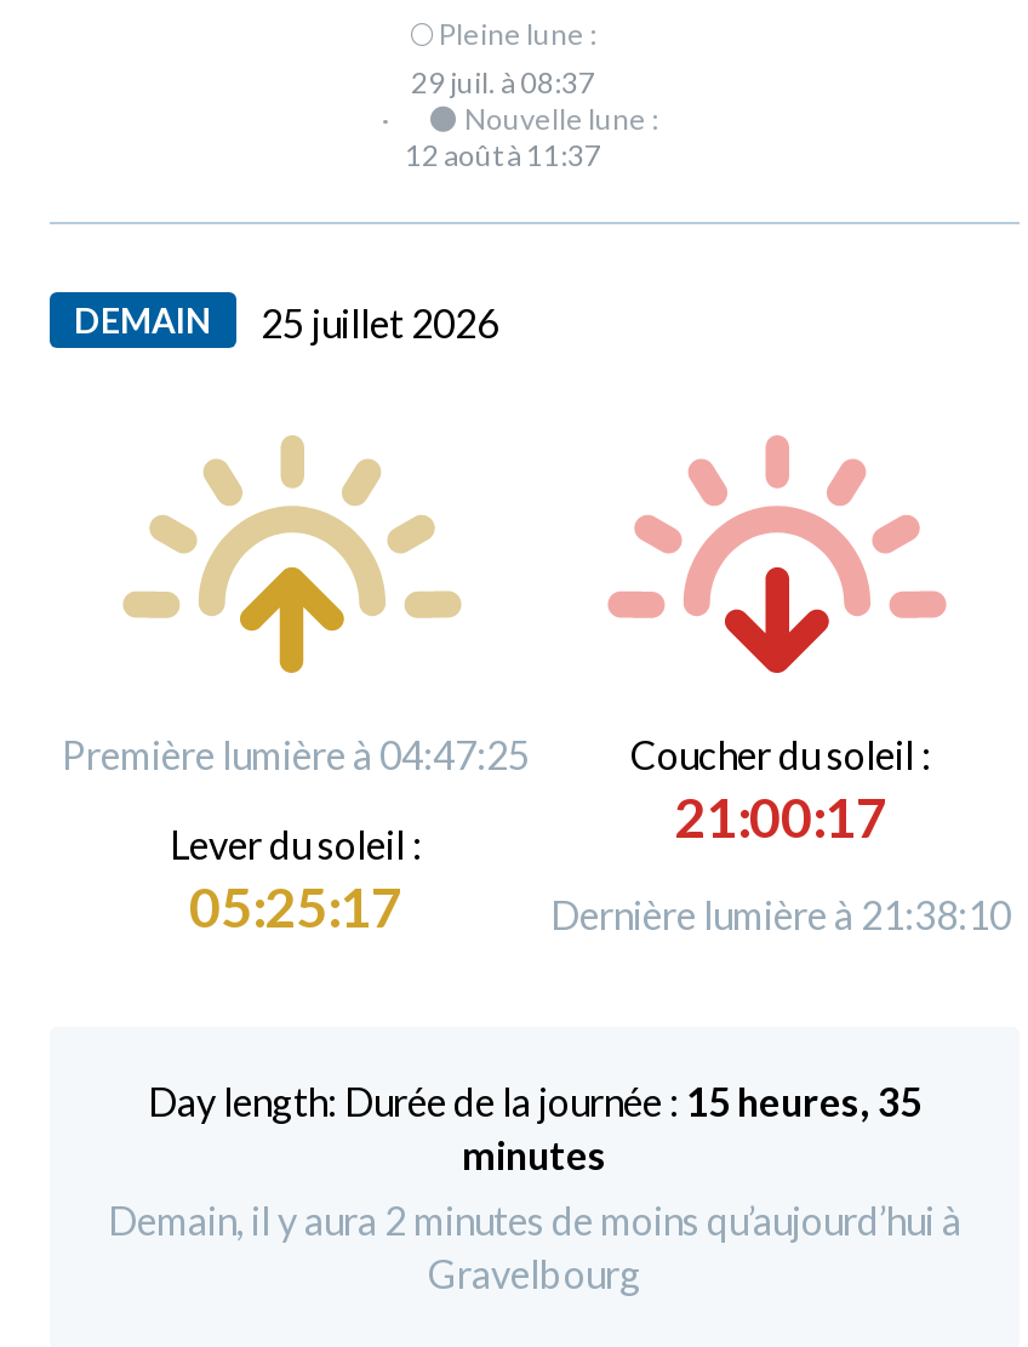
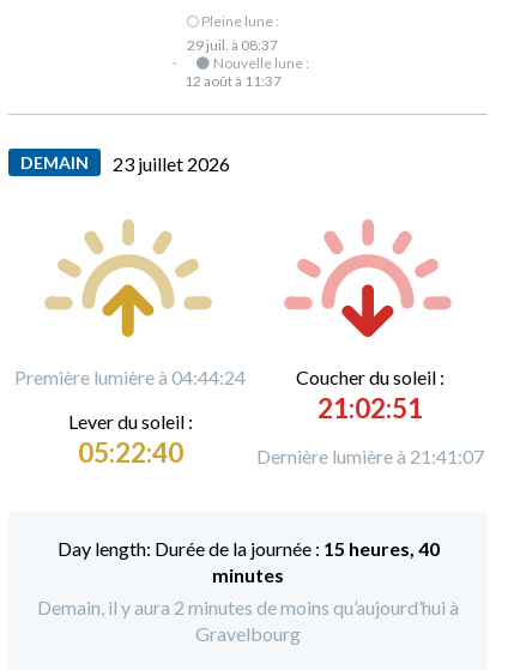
- DEMAIN 25 juillet 2026
+ DEMAIN 23 juillet 2026

- Première lumière à 04:47:25
+ Première lumière à 04:44:24

- 21:00:17
+ 21:02:51

- 05:25:17
+ 05:22:40

- Dernière lumière à 21:38:10
+ Dernière lumière à 21:41:07

- Durée de la journée : 15 heures, 35
+ Durée de la journée : 15 heures, 40
